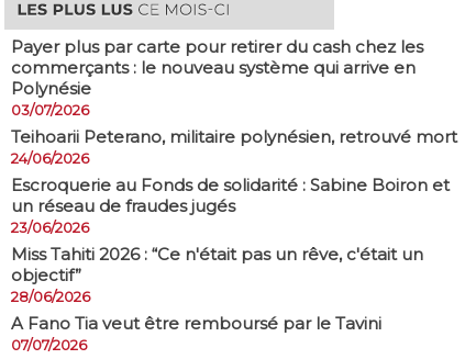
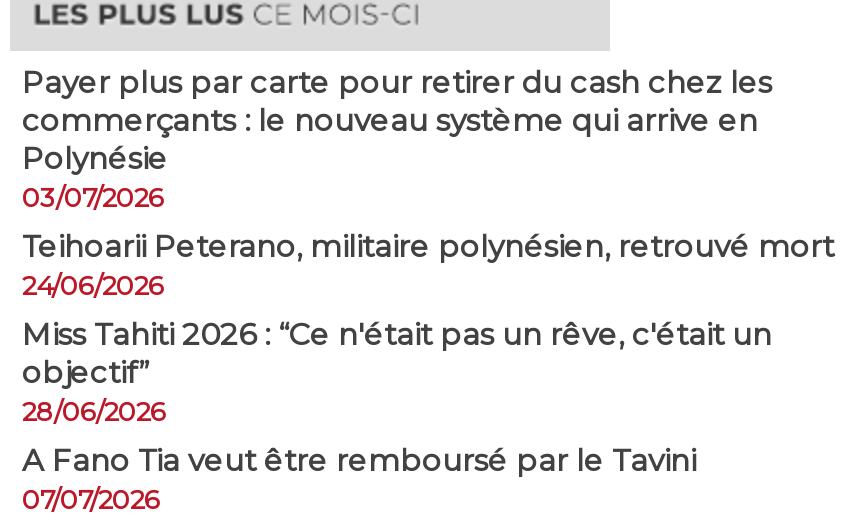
- Escroquerie au Fonds de solidarité : Sabine Boiron et
- un réseau de fraudes jugés
- 23/06/2026
